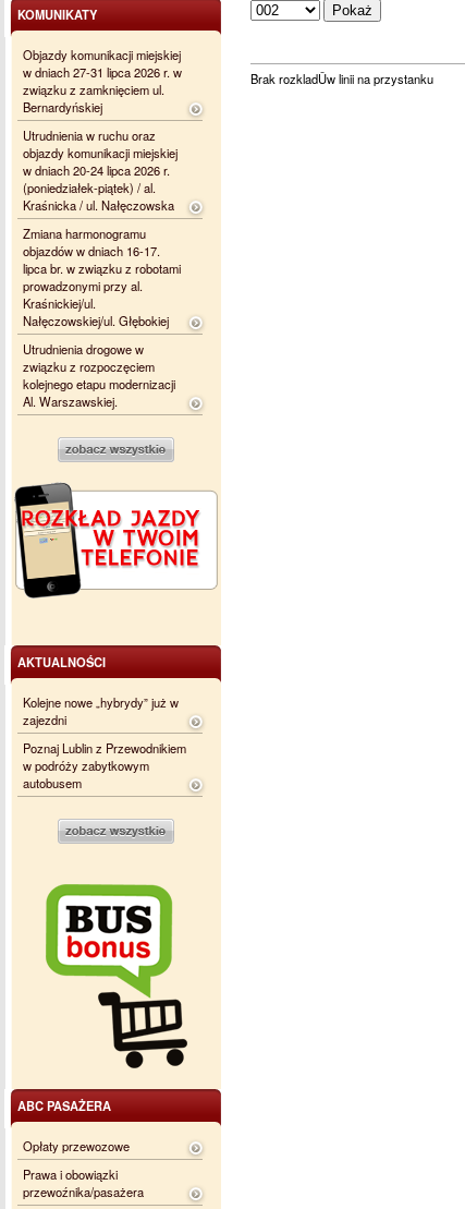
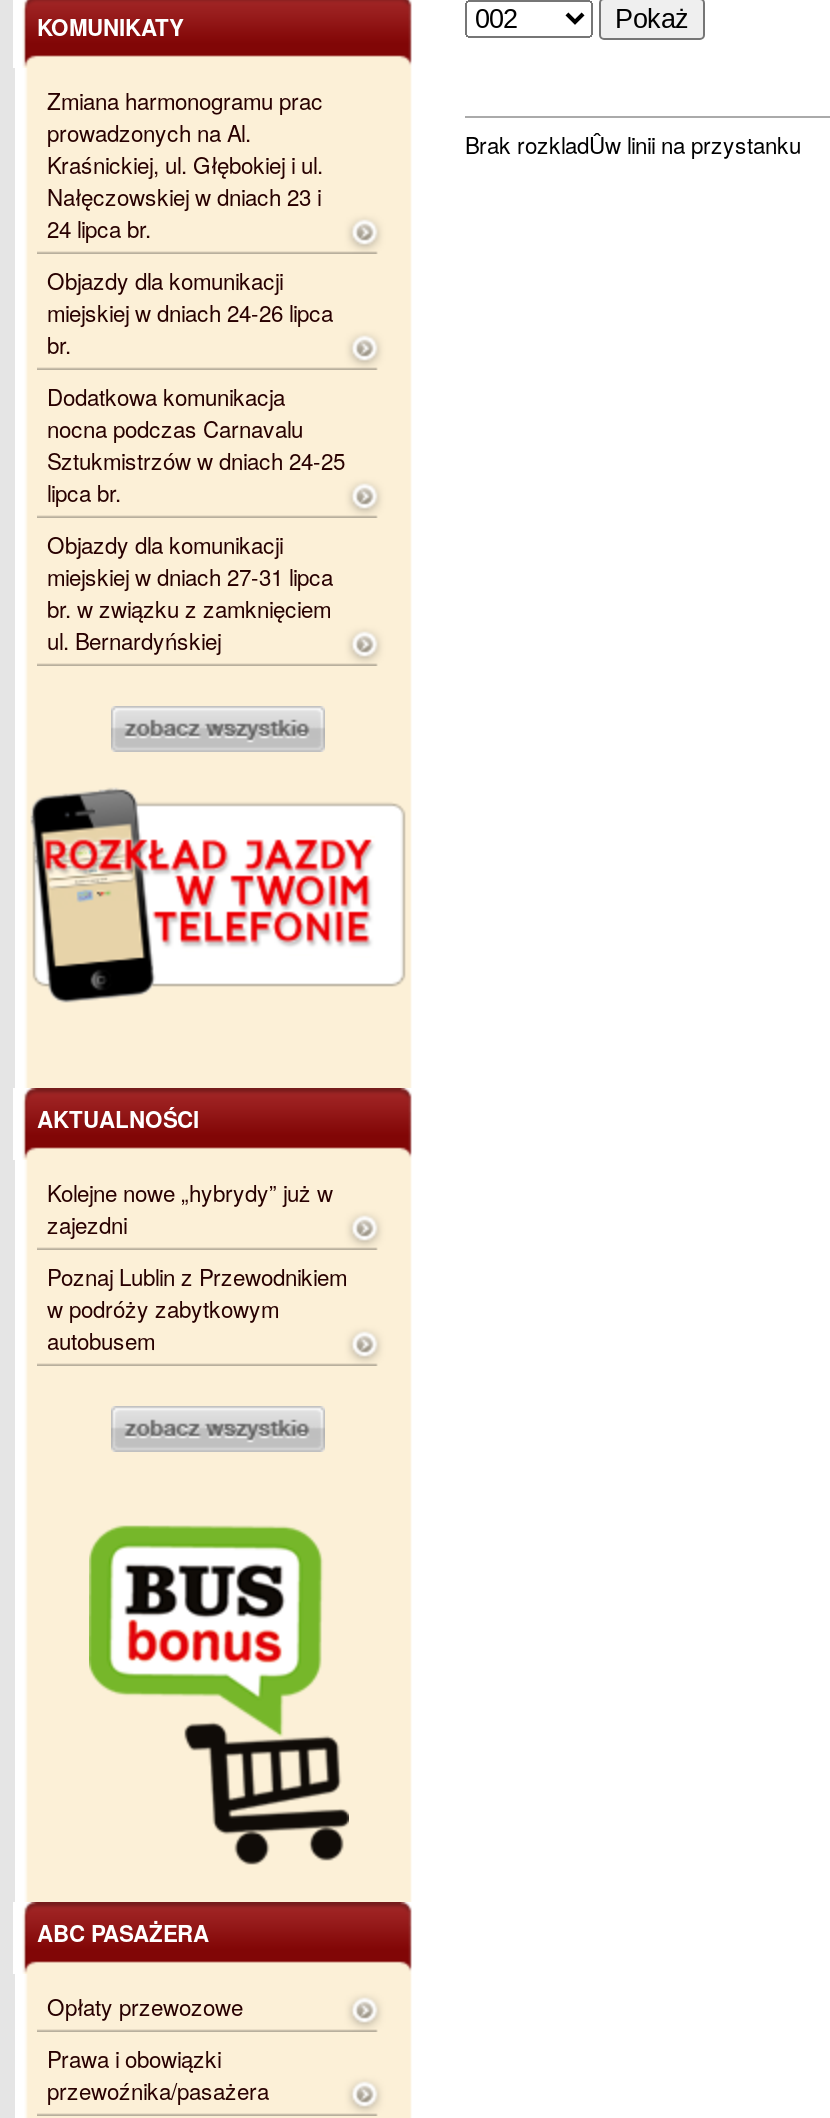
- Objazdy komunikacji miejskiej
- w dniach 27-31 lipca 2026 r. w
- związku z zamknięciem ul.
- Bernardyńskiej
+ Zmiana harmonogramu prac
+ prowadzonych na Al.
+ Kraśnickiej, ul. Głębokiej i ul.
+ Nałęczowskiej w dniach 23 i
+ 24 lipca br.

- Utrudnienia w ruchu oraz
- objazdy komunikacji miejskiej
- w dniach 20-24 lipca 2026 r.
- (poniedziałek-piątek) / al.
- Kraśnicka / ul. Nałęczowska
+ Objazdy dla komunikacji
+ miejskiej w dniach 24-26 lipca
+ br.

- Zmiana harmonogramu
- objazdów w dniach 16-17.
- lipca br. w związku z robotami
- prowadzonymi przy al.
- Kraśnickiej/ul.
- Nałęczowskiej/ul. Głębokiej
+ Dodatkowa komunikacja
+ nocna podczas Carnavalu
+ Sztukmistrzów w dniach 24-25
+ lipca br.

- Utrudnienia drogowe w
- związku z rozpoczęciem
- kolejnego etapu modernizacji
- Al. Warszawskiej.
+ Objazdy dla komunikacji
+ miejskiej w dniach 27-31 lipca
+ br. w związku z zamknięciem
+ ul. Bernardyńskiej
